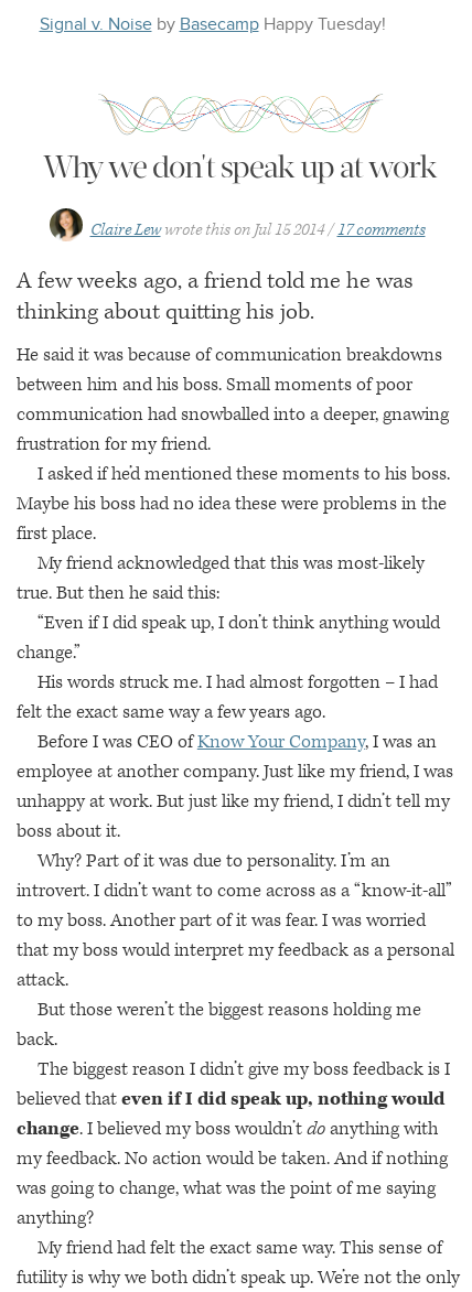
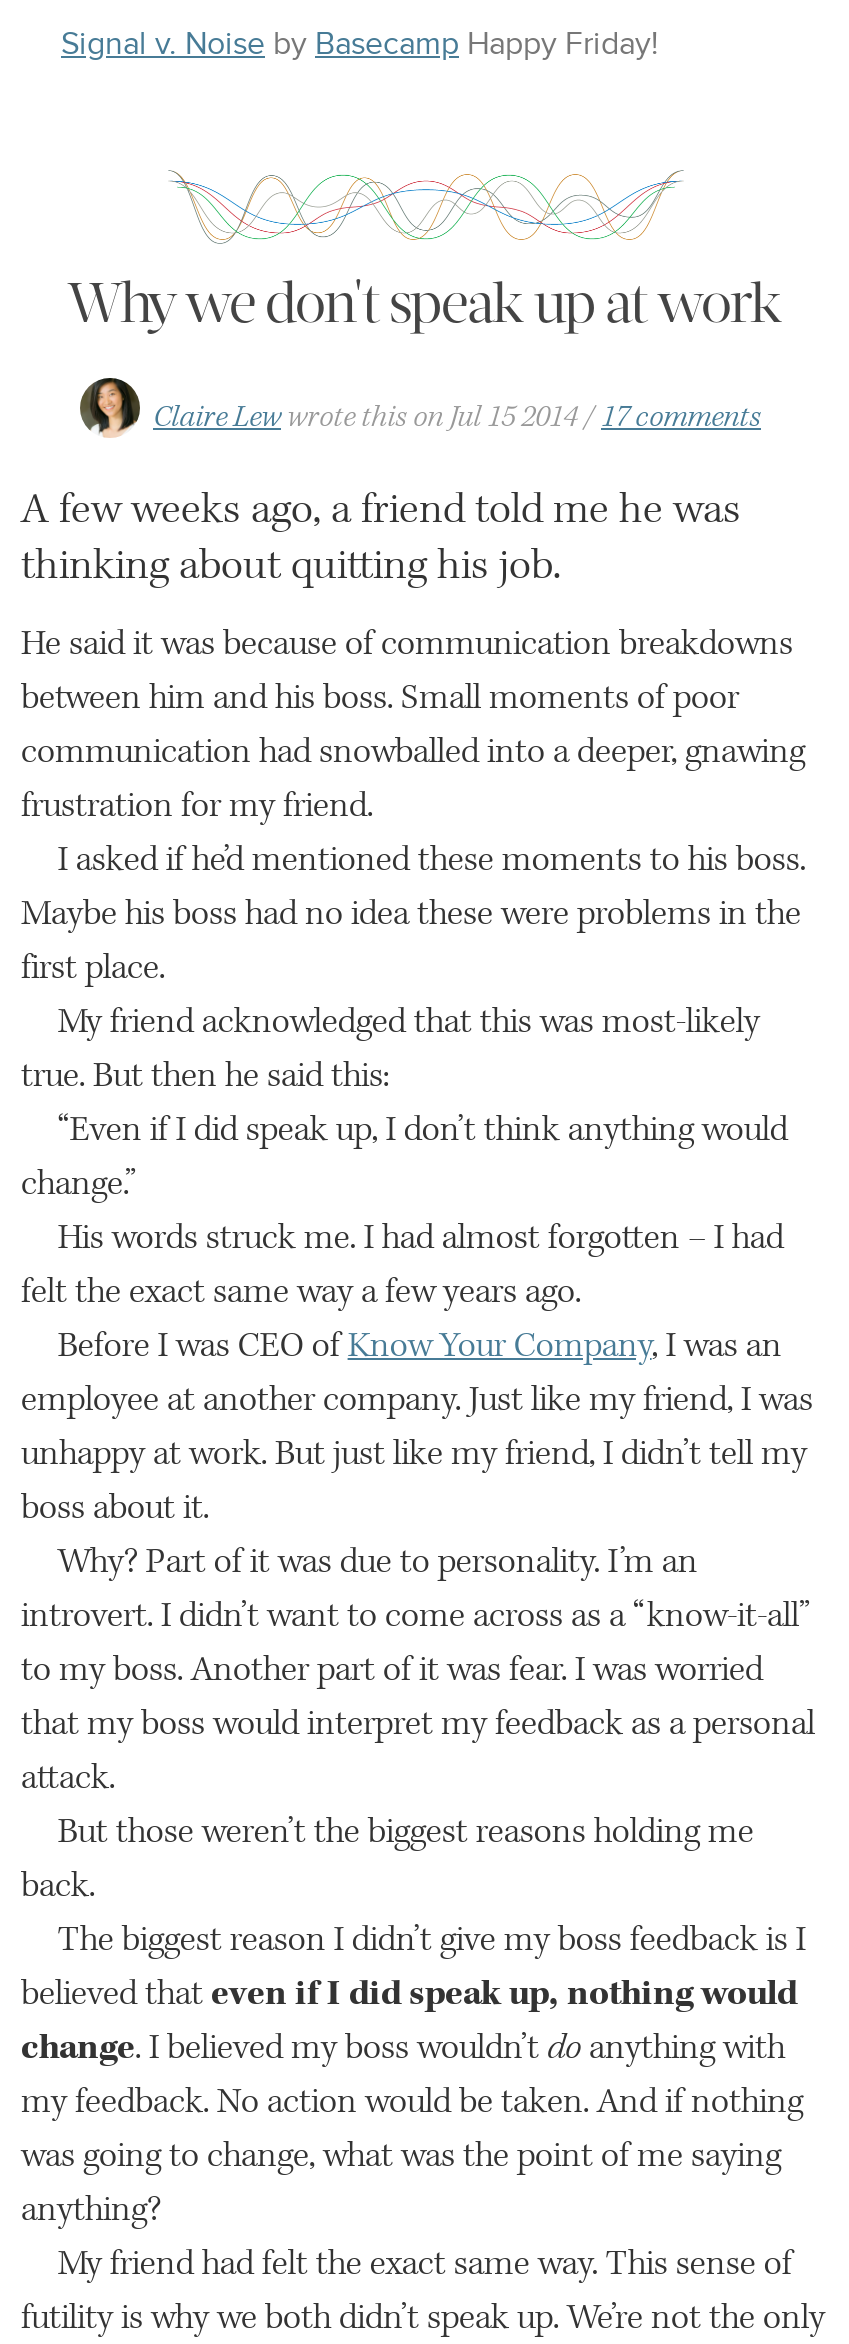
- Signal v. Noise by Basecamp Happy Tuesday!
+ Signal v. Noise by Basecamp Happy Friday!
